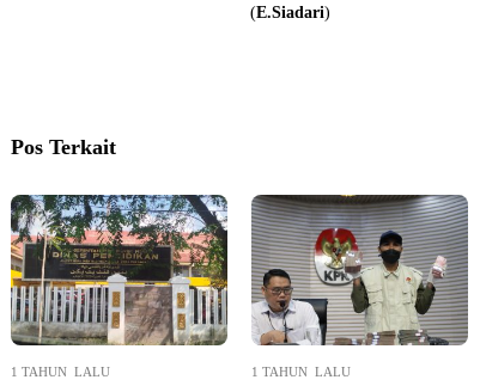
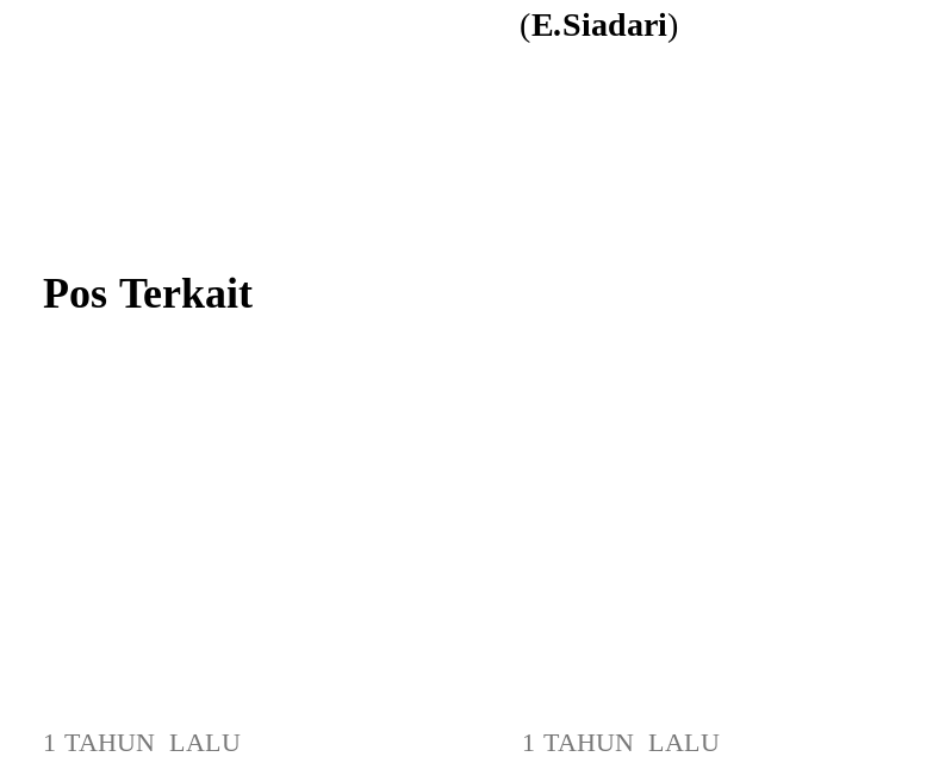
- [image]

- [image]
